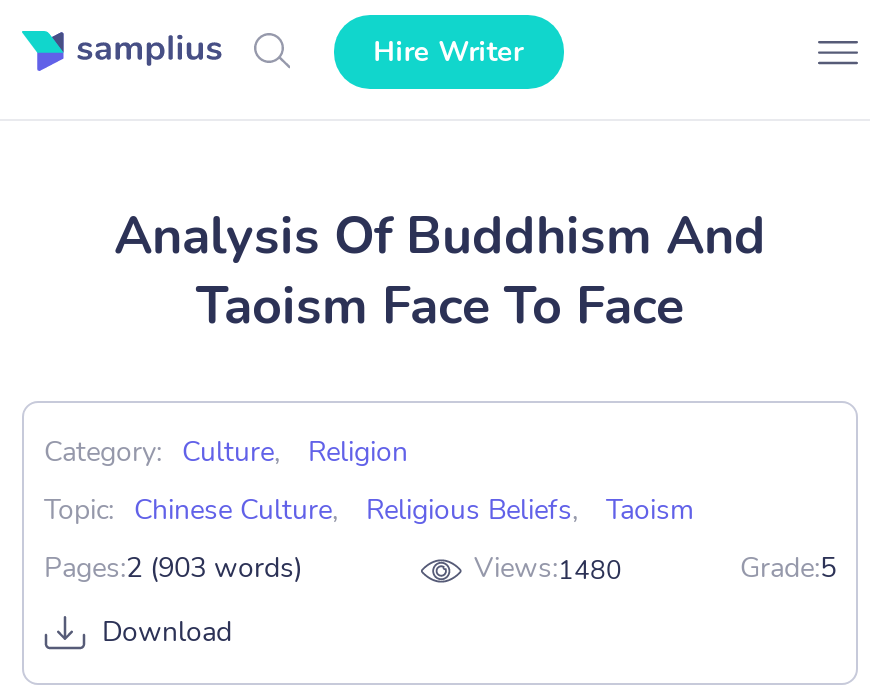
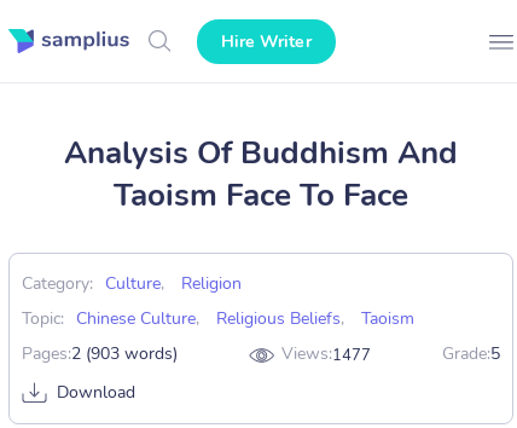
- Views:1480
+ Views:1477
